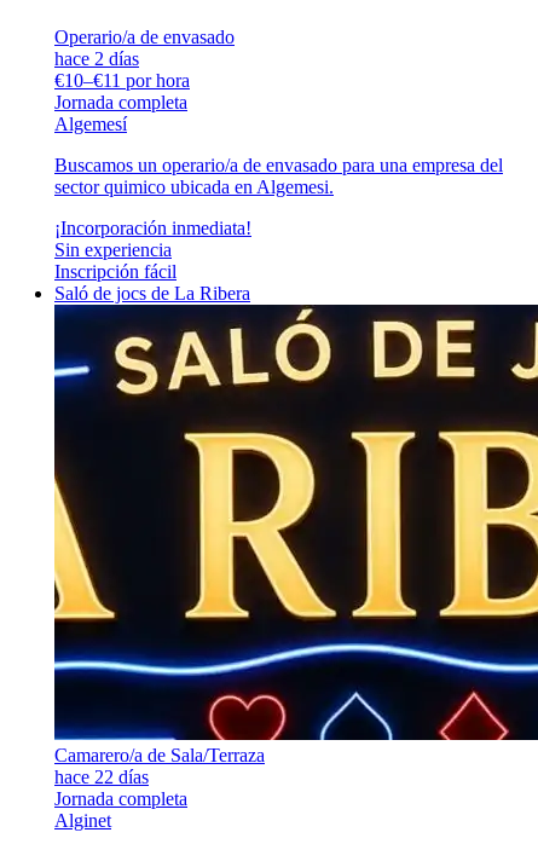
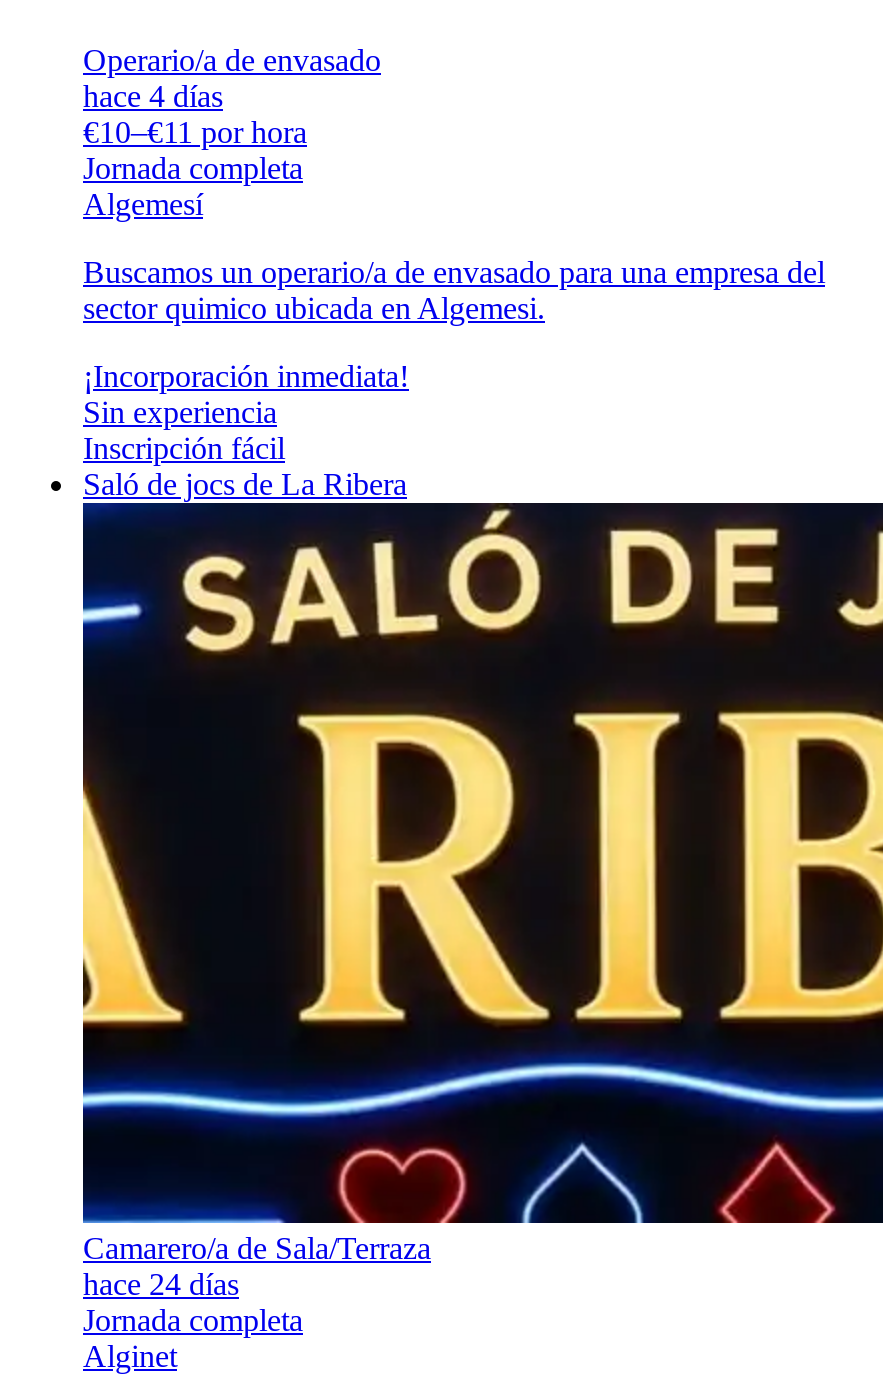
- hace 2 días
+ hace 4 días

- hace 22 días
+ hace 24 días
